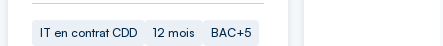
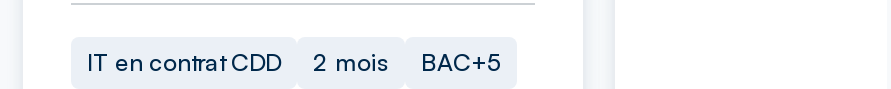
- IT en contrat CDD 12 mois BAC+5
+ IT en contrat CDD 2 mois BAC+5
